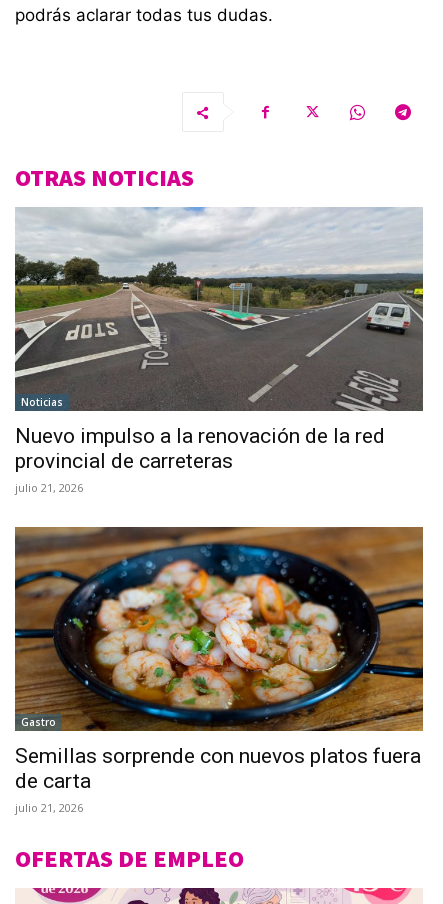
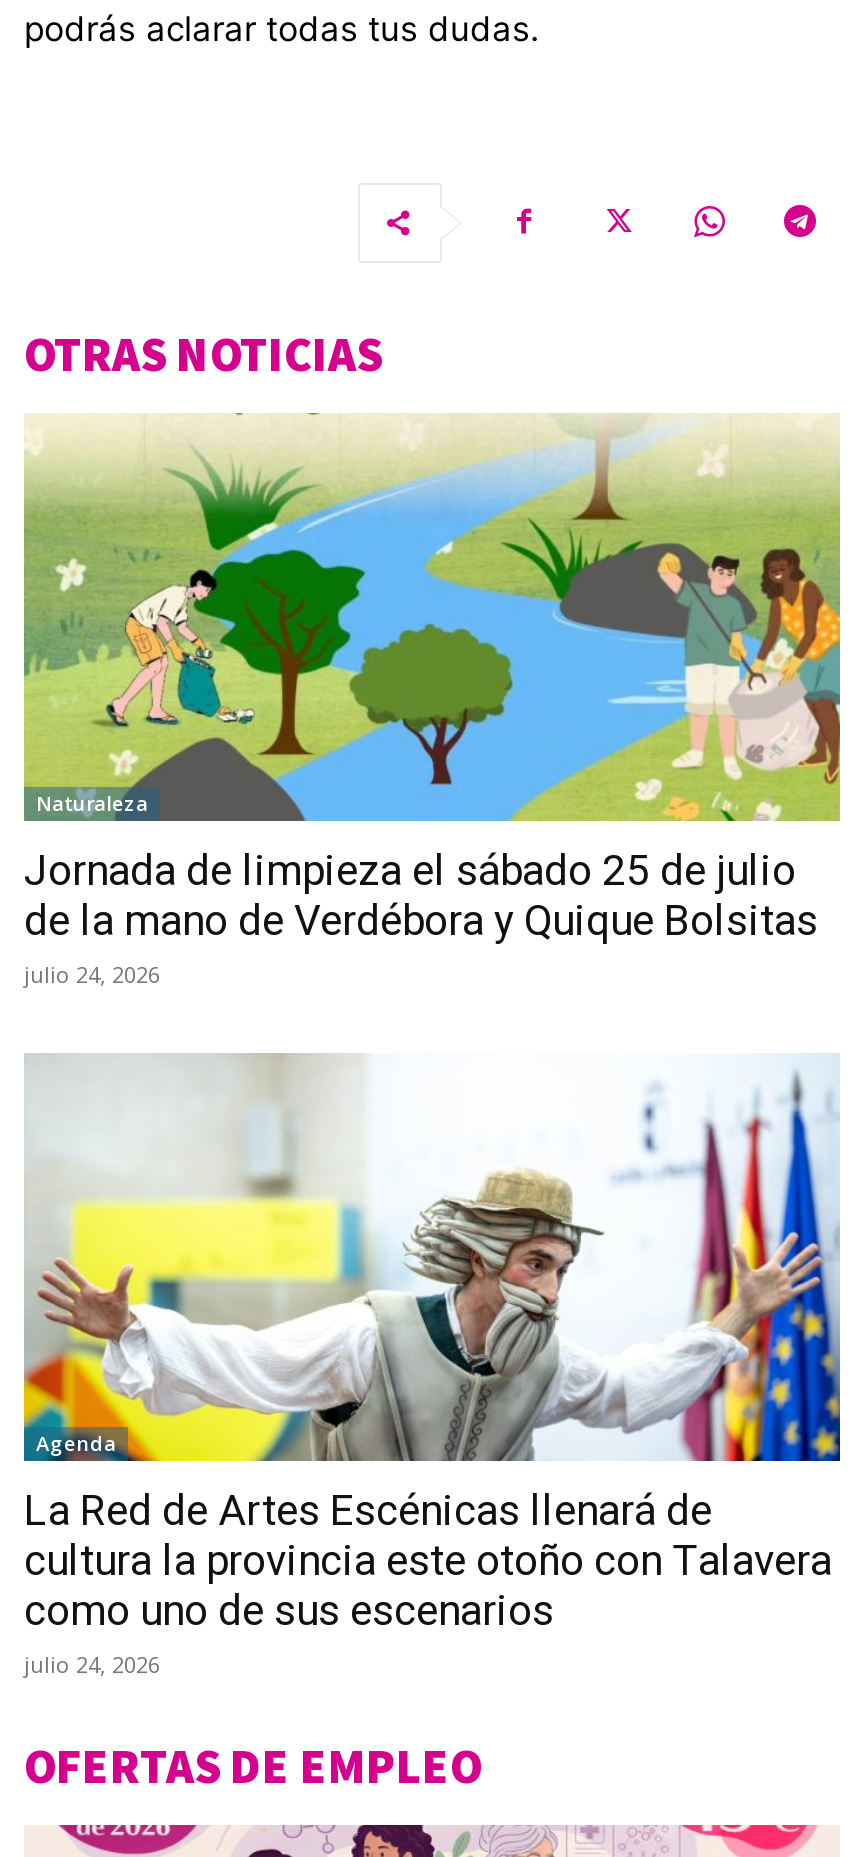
- [image]
- Noticias
+ [image]
+ Naturaleza

- Nuevo impulso a la renovación de la red
- provincial de carreteras
- julio 21, 2026
+ Jornada de limpieza el sábado 25 de julio
+ de la mano de Verdébora y Quique Bolsitas
+ julio 24, 2026

- [image]
- Gastro
+ [image]
+ Agenda

- Semillas sorprende con nuevos platos fuera
- de carta
- julio 21, 2026
+ La Red de Artes Escénicas llenará de
+ cultura la provincia este otoño con Talavera
+ como uno de sus escenarios
+ julio 24, 2026
